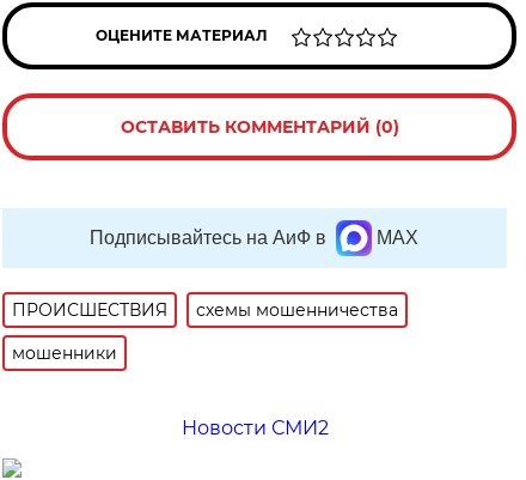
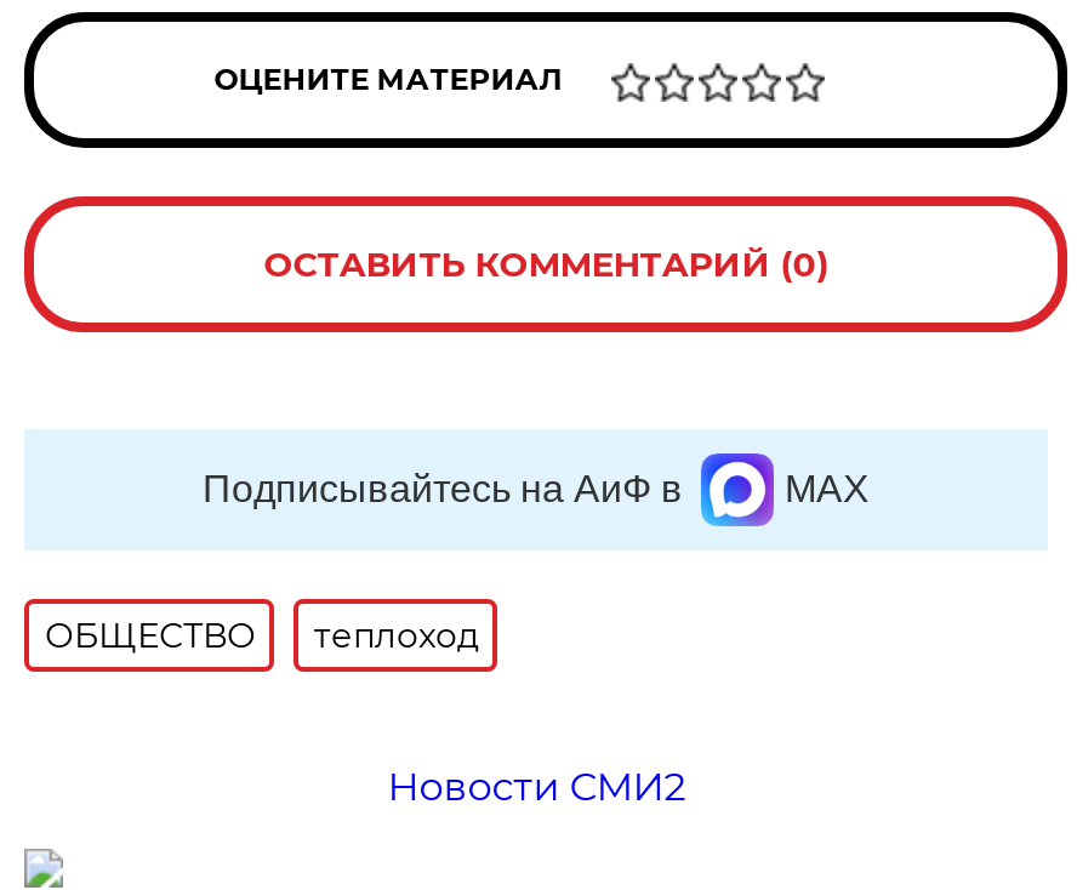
- ПРОИСШЕСТВИЯ
- схемы мошенничества
- мошенники
+ ОБЩЕСТВО
+ теплоход
